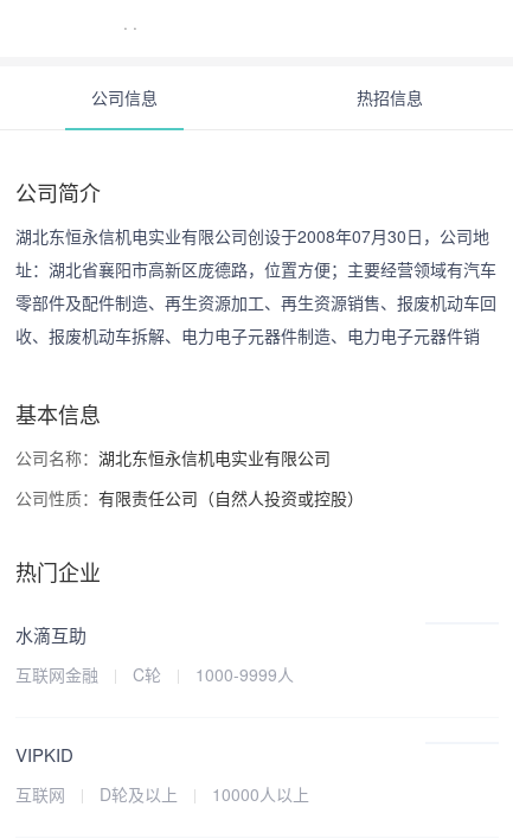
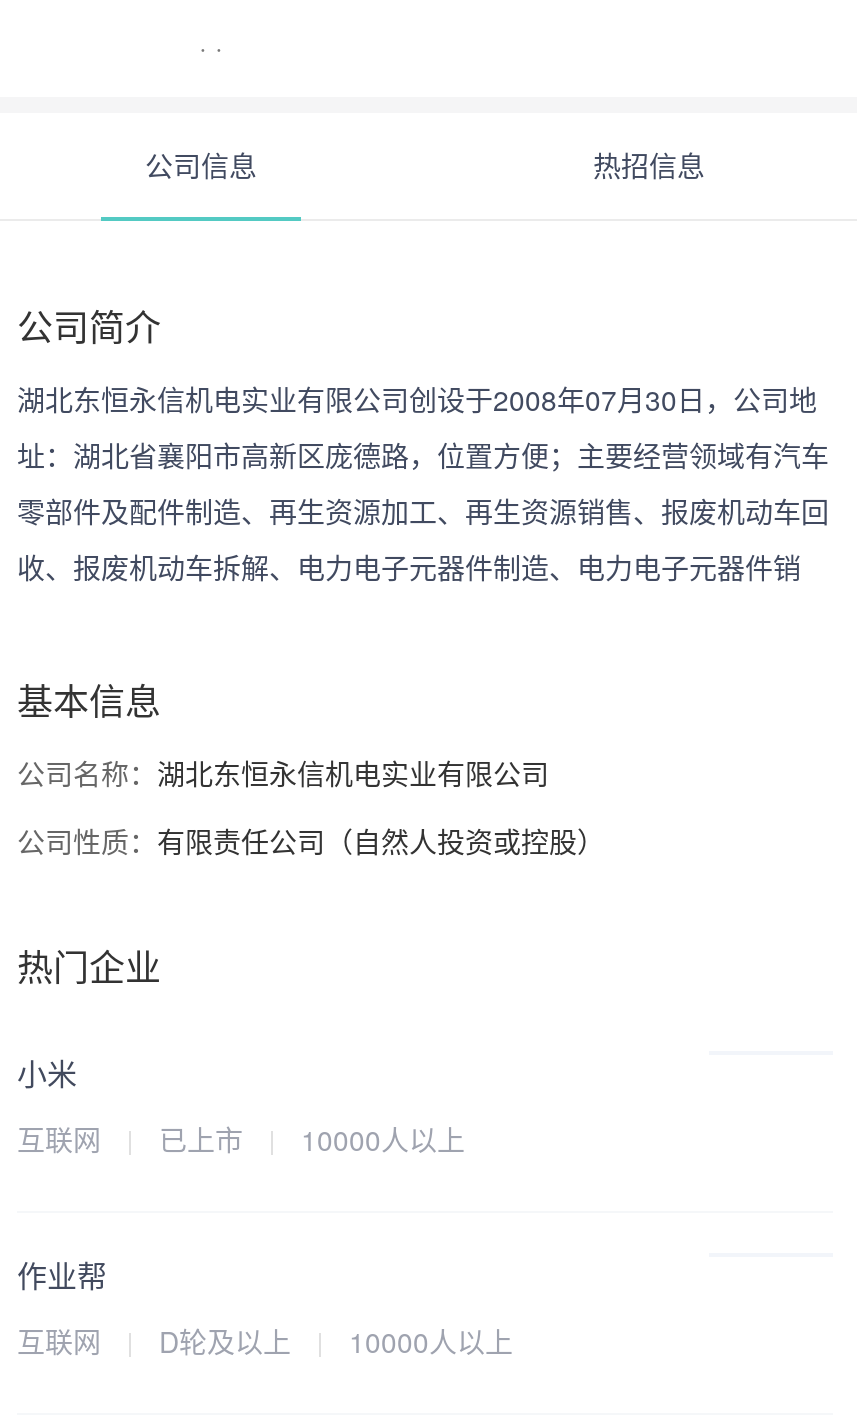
- 水滴互助
+ 小米

- 互联网金融
- C轮
- 1000-9999人
+ 互联网
+ 已上市
+ 10000人以上

- VIPKID
+ 作业帮
